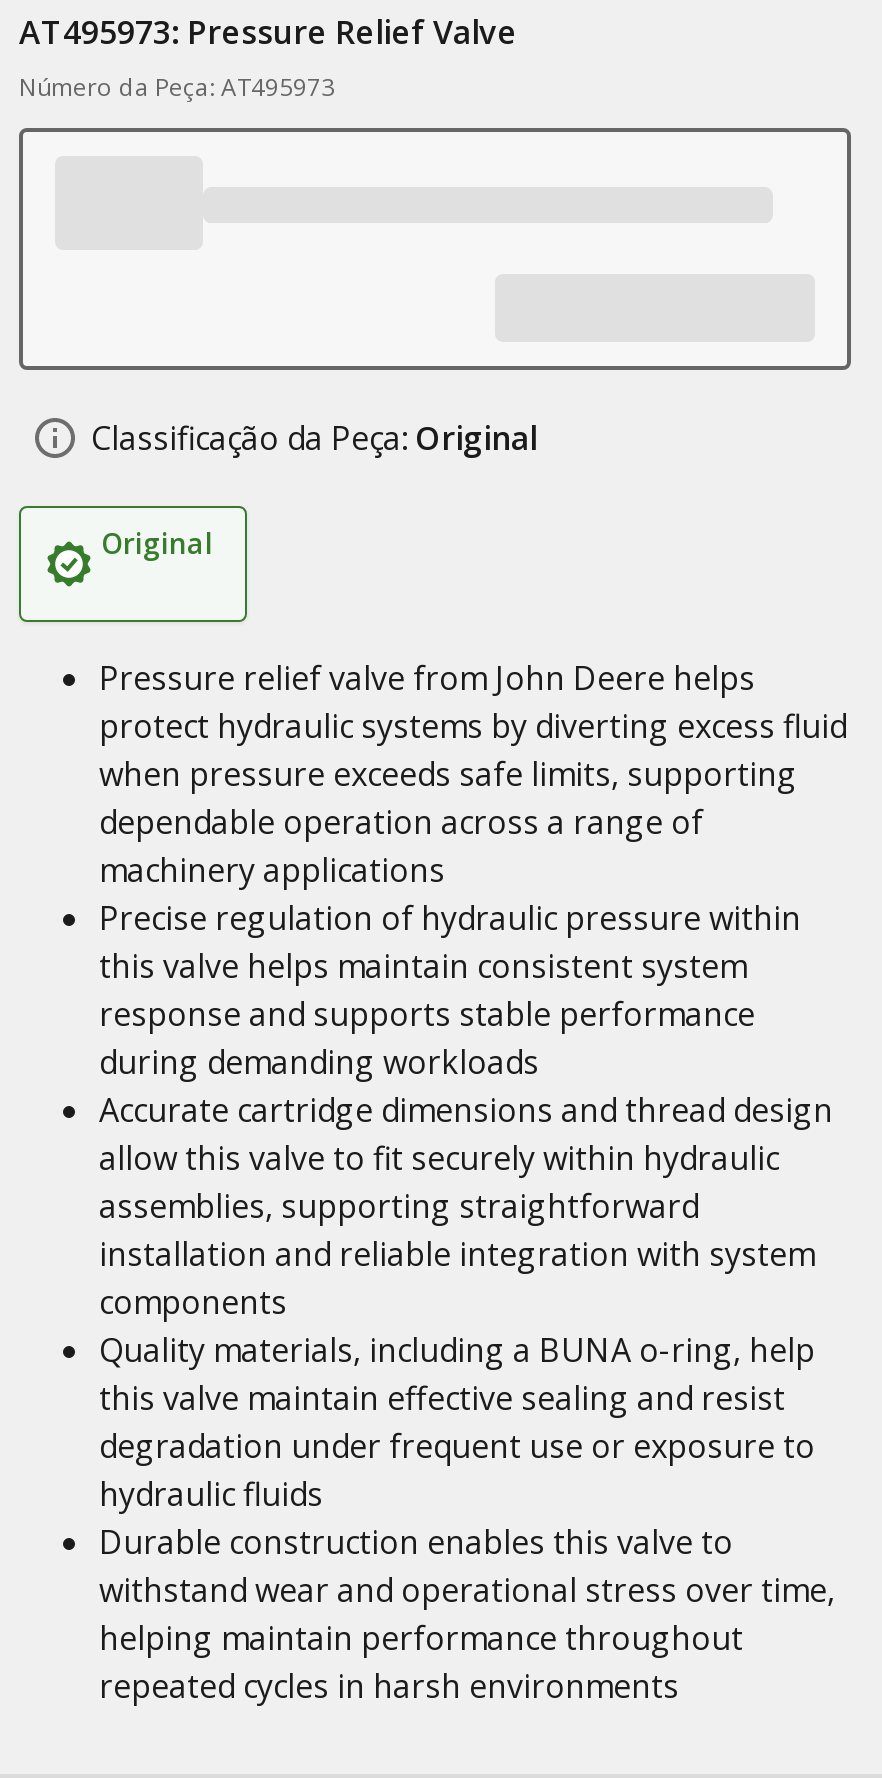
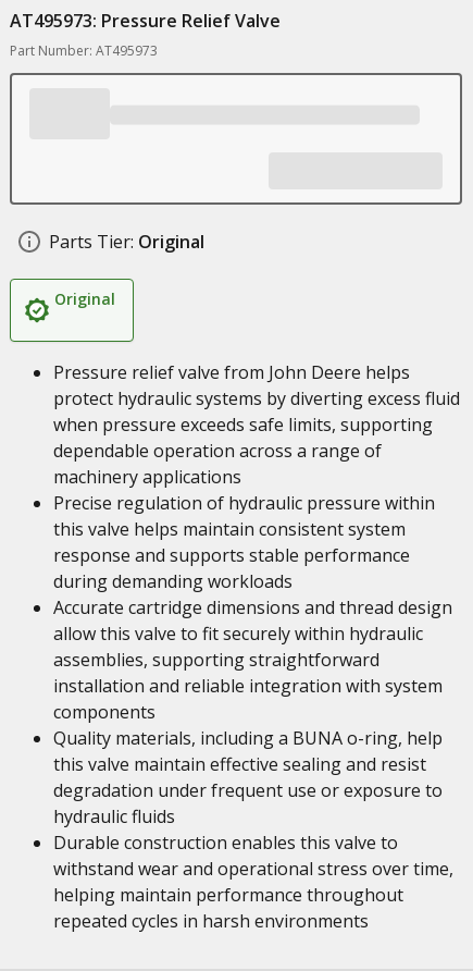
- Número da Peça: AT495973
+ Part Number: AT495973

- Classificação da Peça: Original
+ Parts Tier: Original
